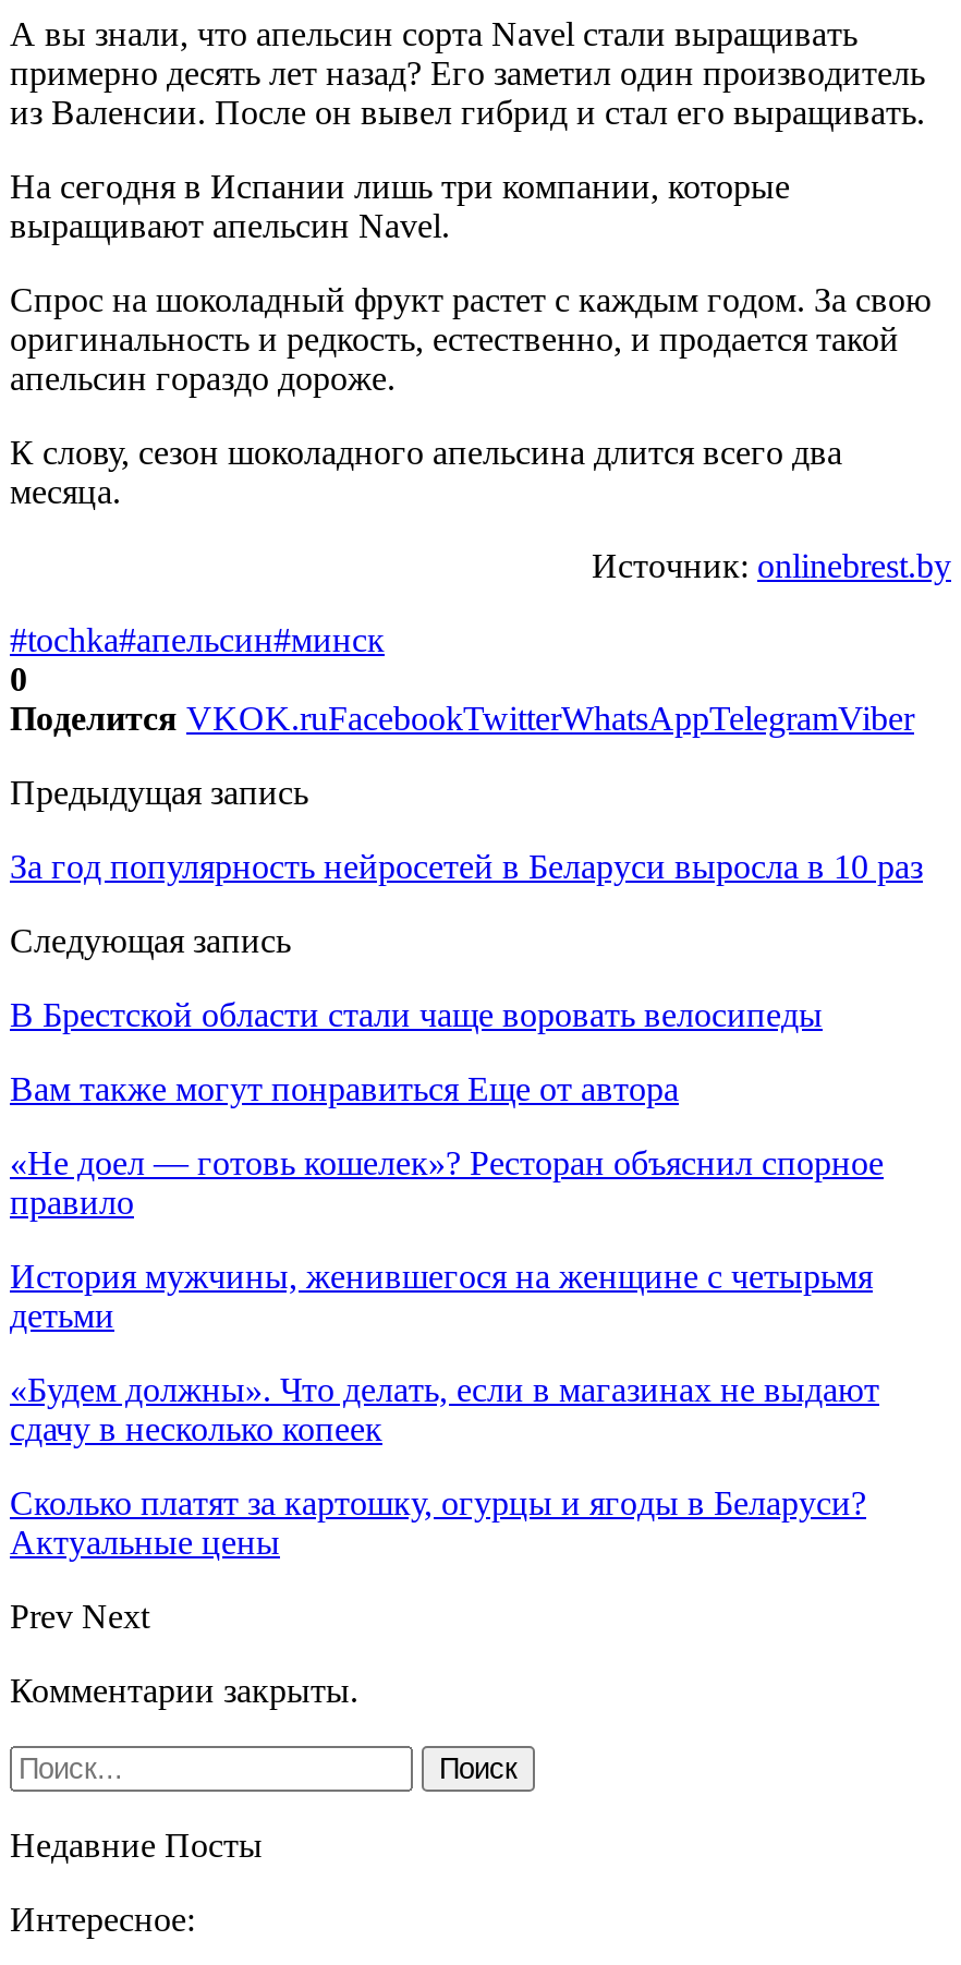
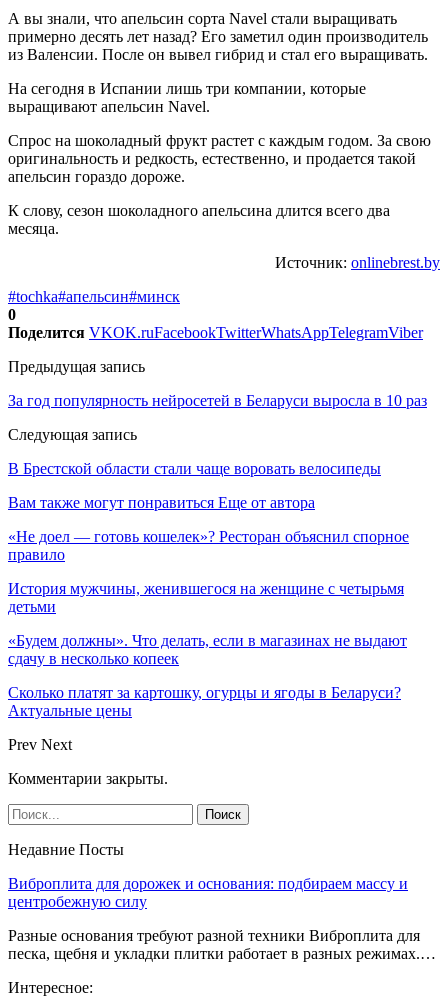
+ Виброплита для дорожек и основания: подбираем массу и
+ центробежную силу
+ Разные основания требуют разной техники Виброплита для
+ песка, щебня и укладки плитки работает в разных режимах.…
